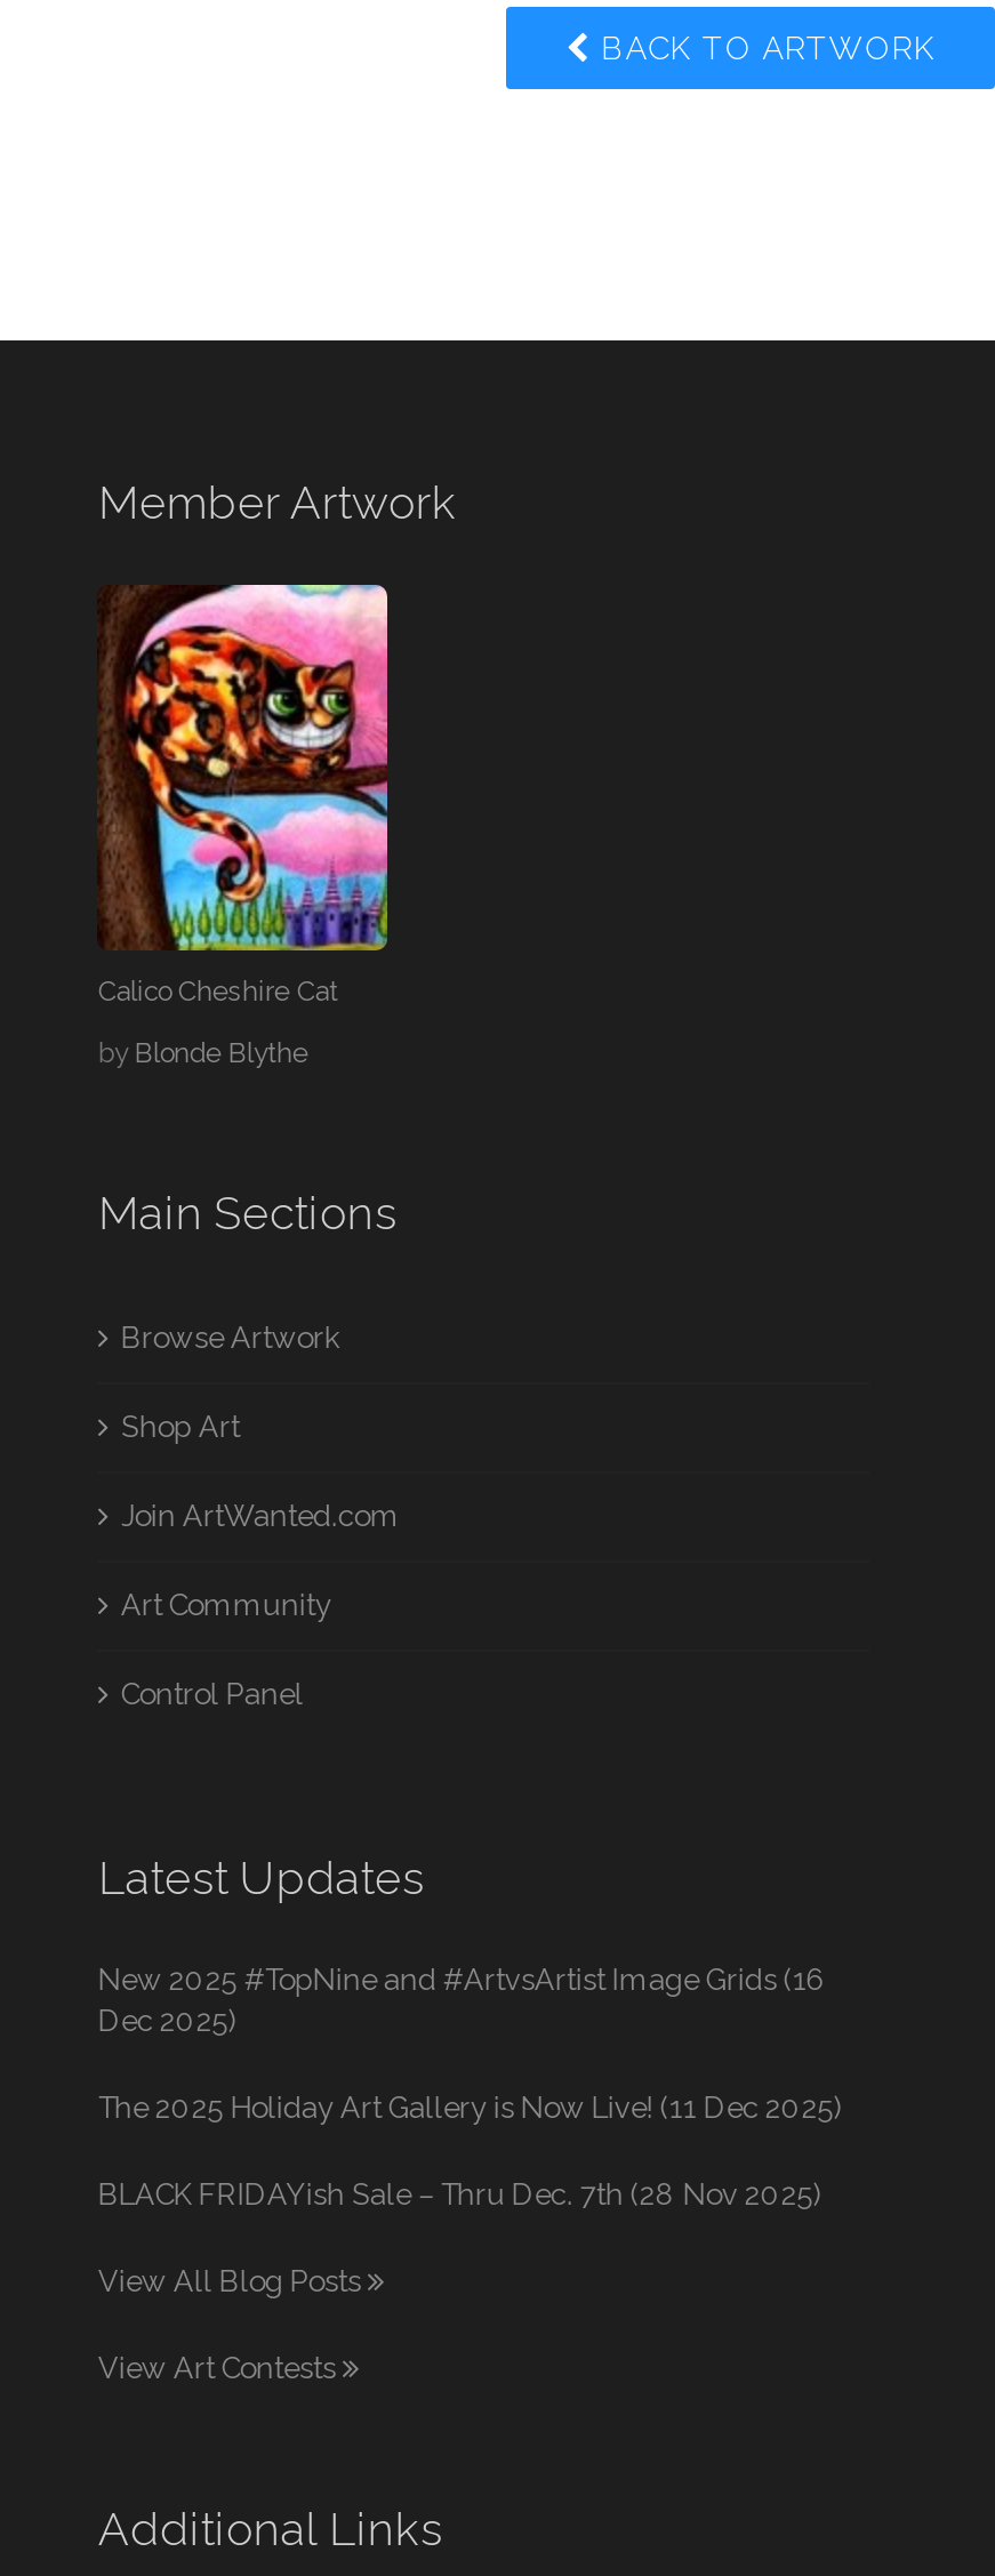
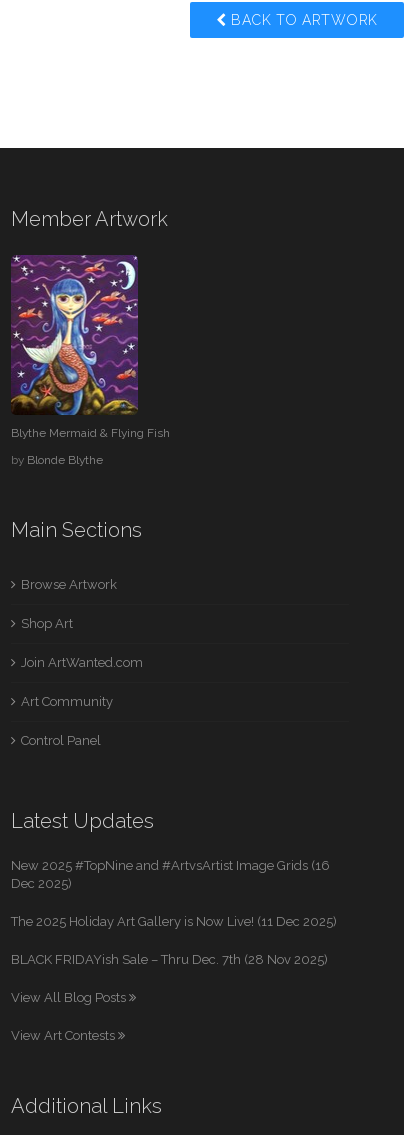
- [image]
- Calico Cheshire Cat
+ [image]
+ Blythe Mermaid & Flying Fish
